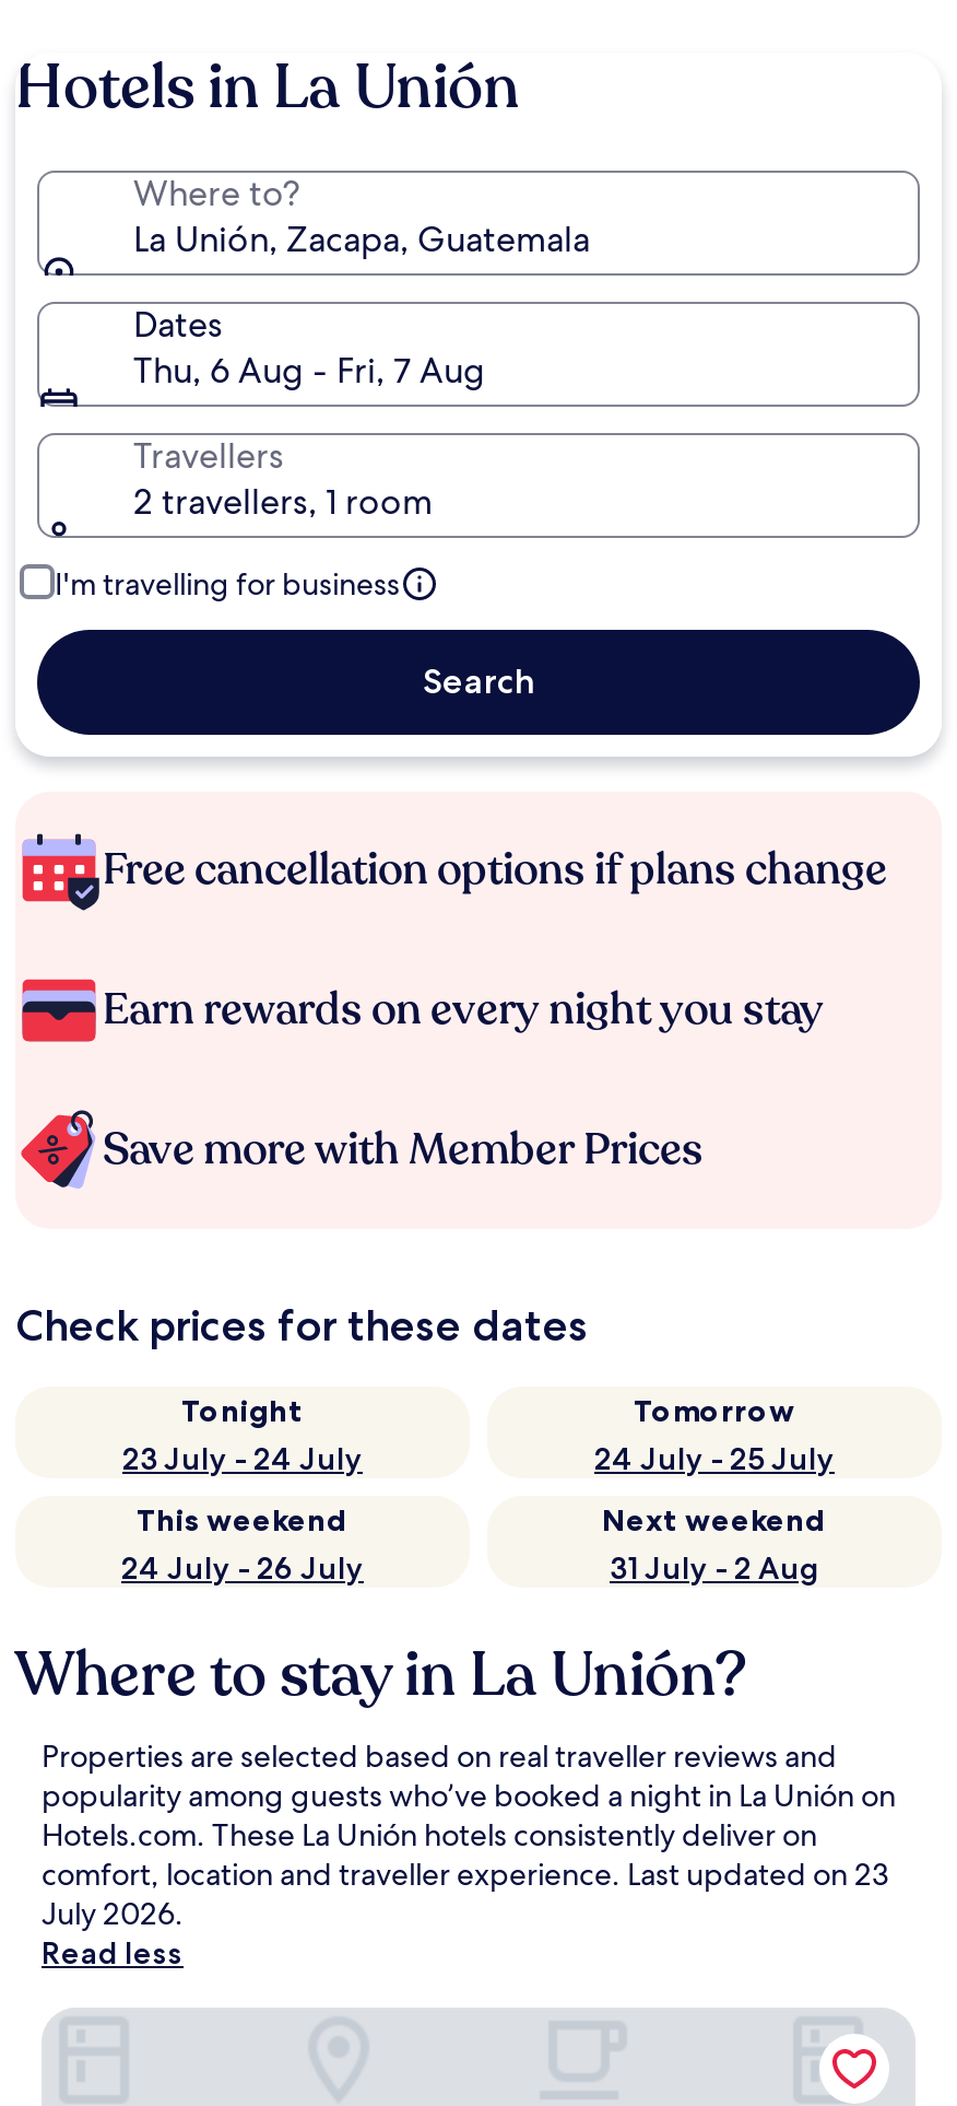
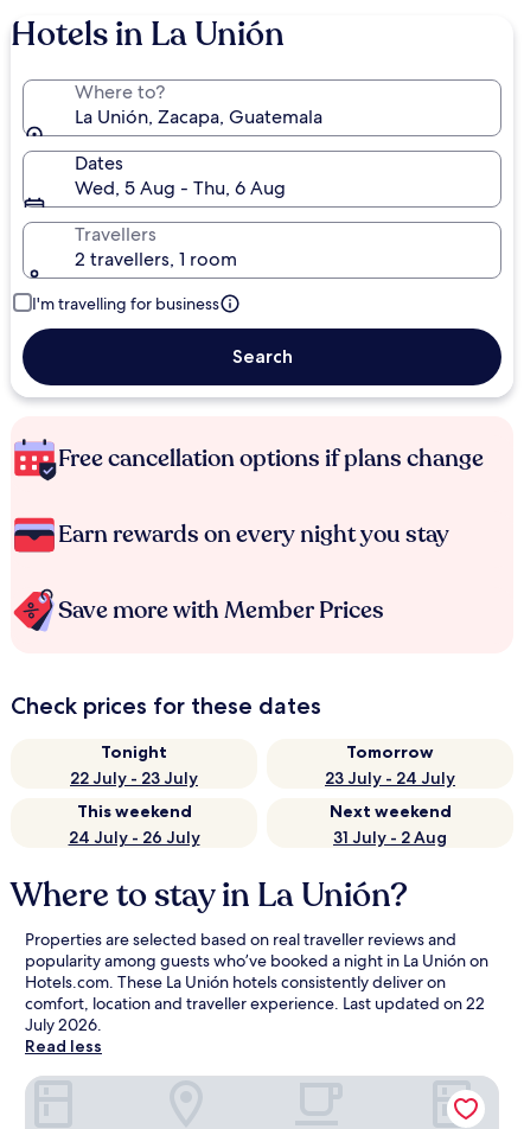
- Thu, 6 Aug - Fri, 7 Aug
+ Wed, 5 Aug - Thu, 6 Aug

- 23 July - 24 July
+ 22 July - 23 July

- 24 July - 25 July
+ 23 July - 24 July

- comfort, location and traveller experience. Last updated on 23
+ comfort, location and traveller experience. Last updated on 22
